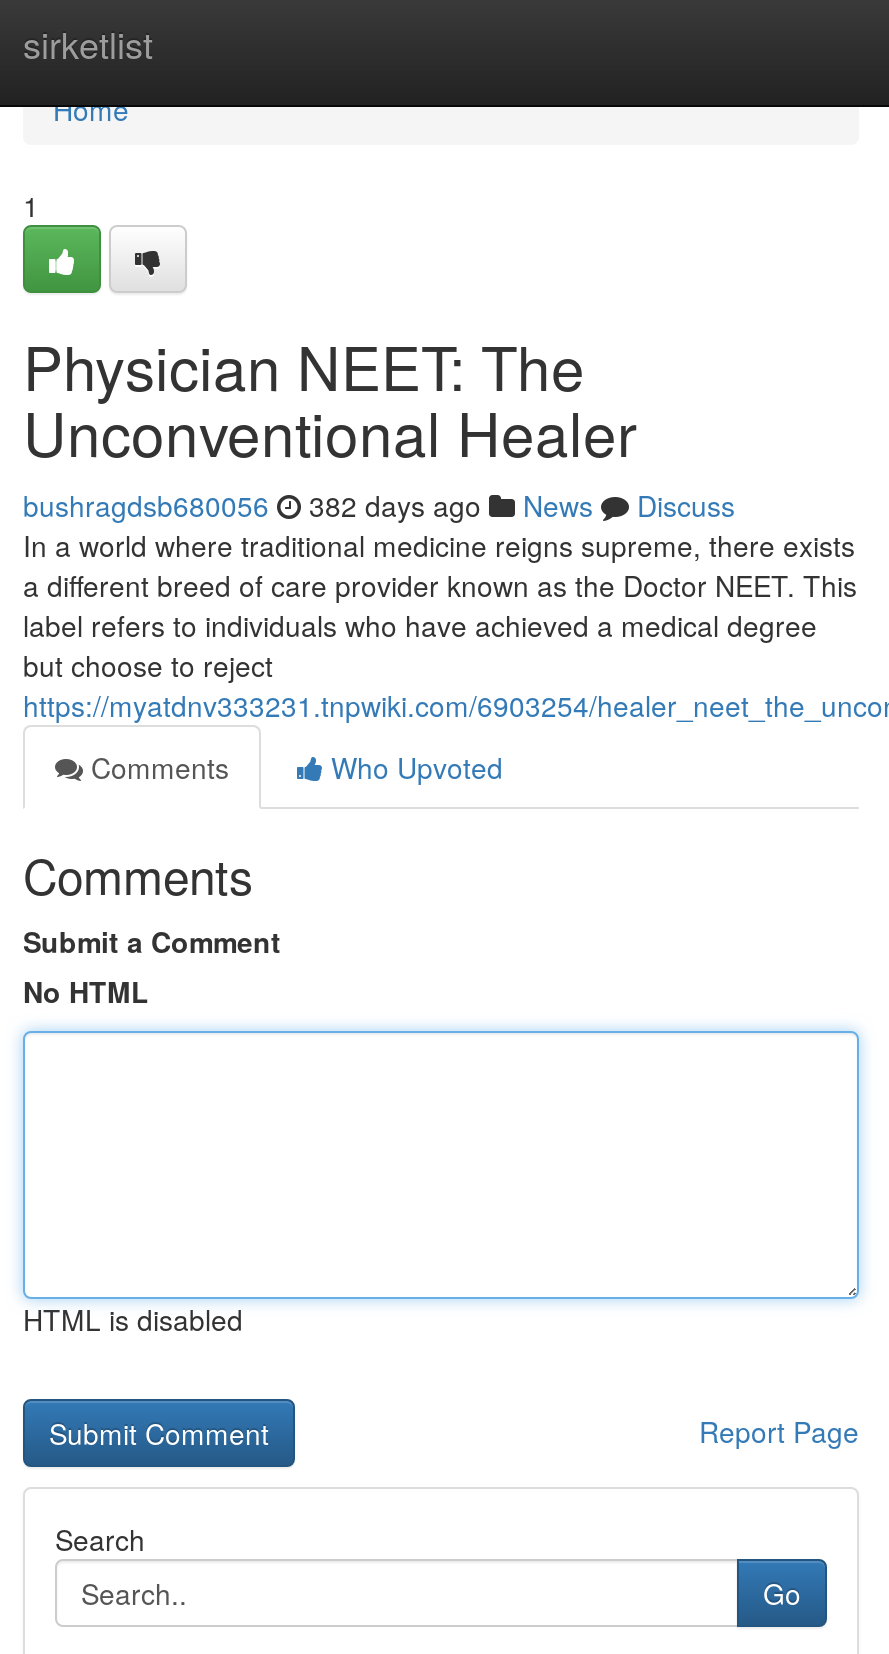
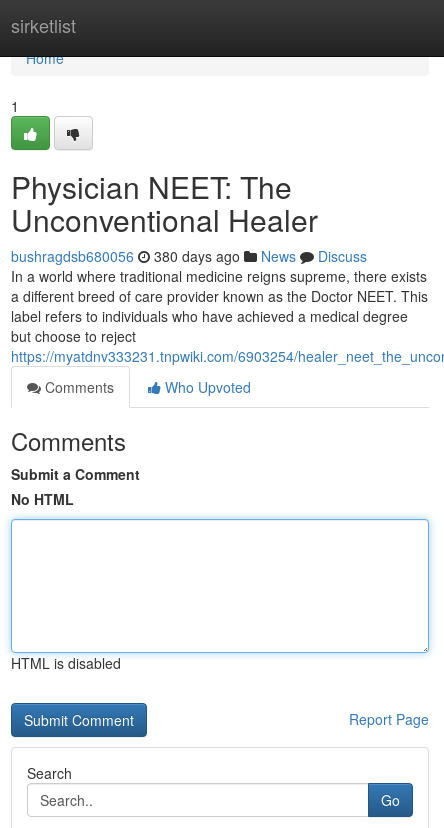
- bushragdsb680056 382 days ago News Discuss
+ bushragdsb680056 380 days ago News Discuss
